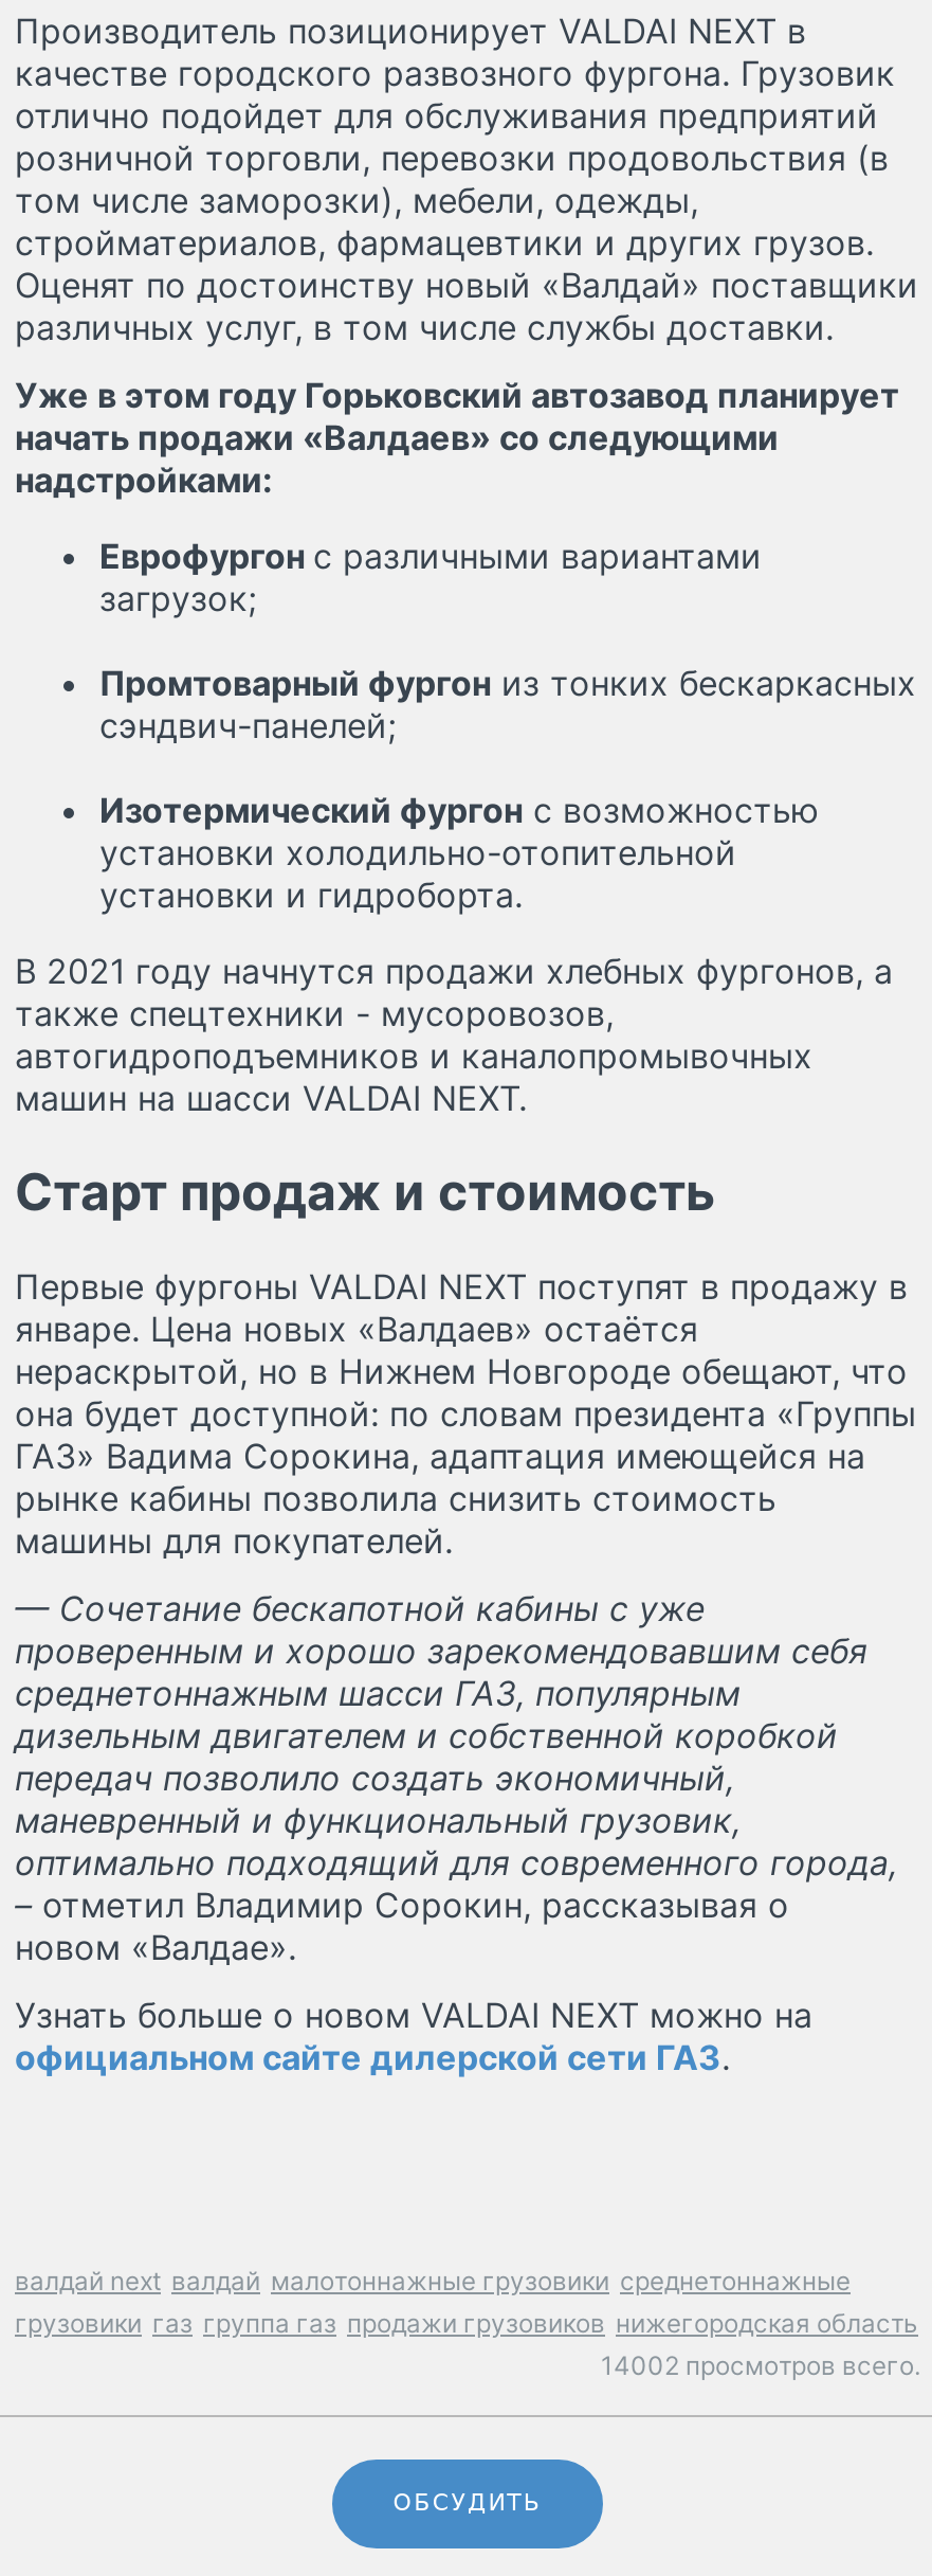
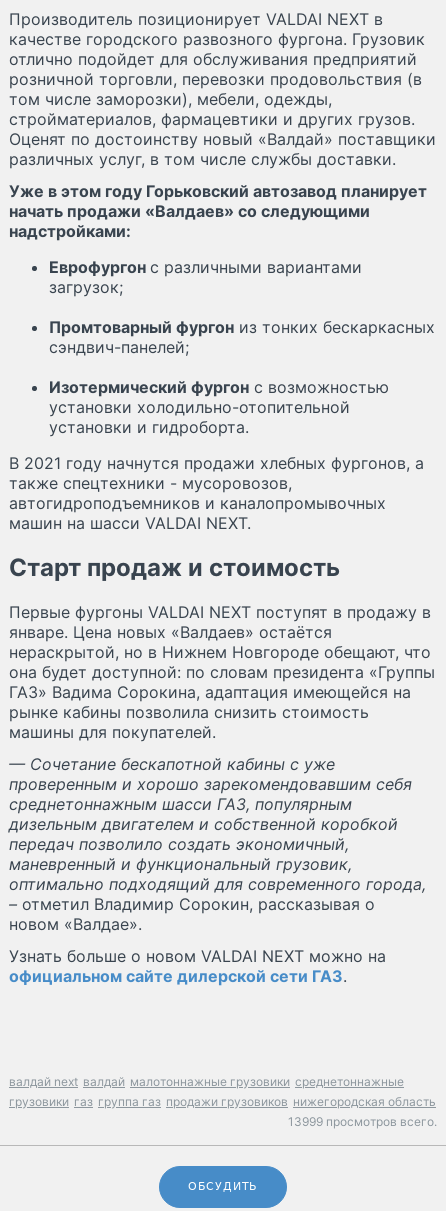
- 14002 просмотров всего.
+ 13999 просмотров всего.
